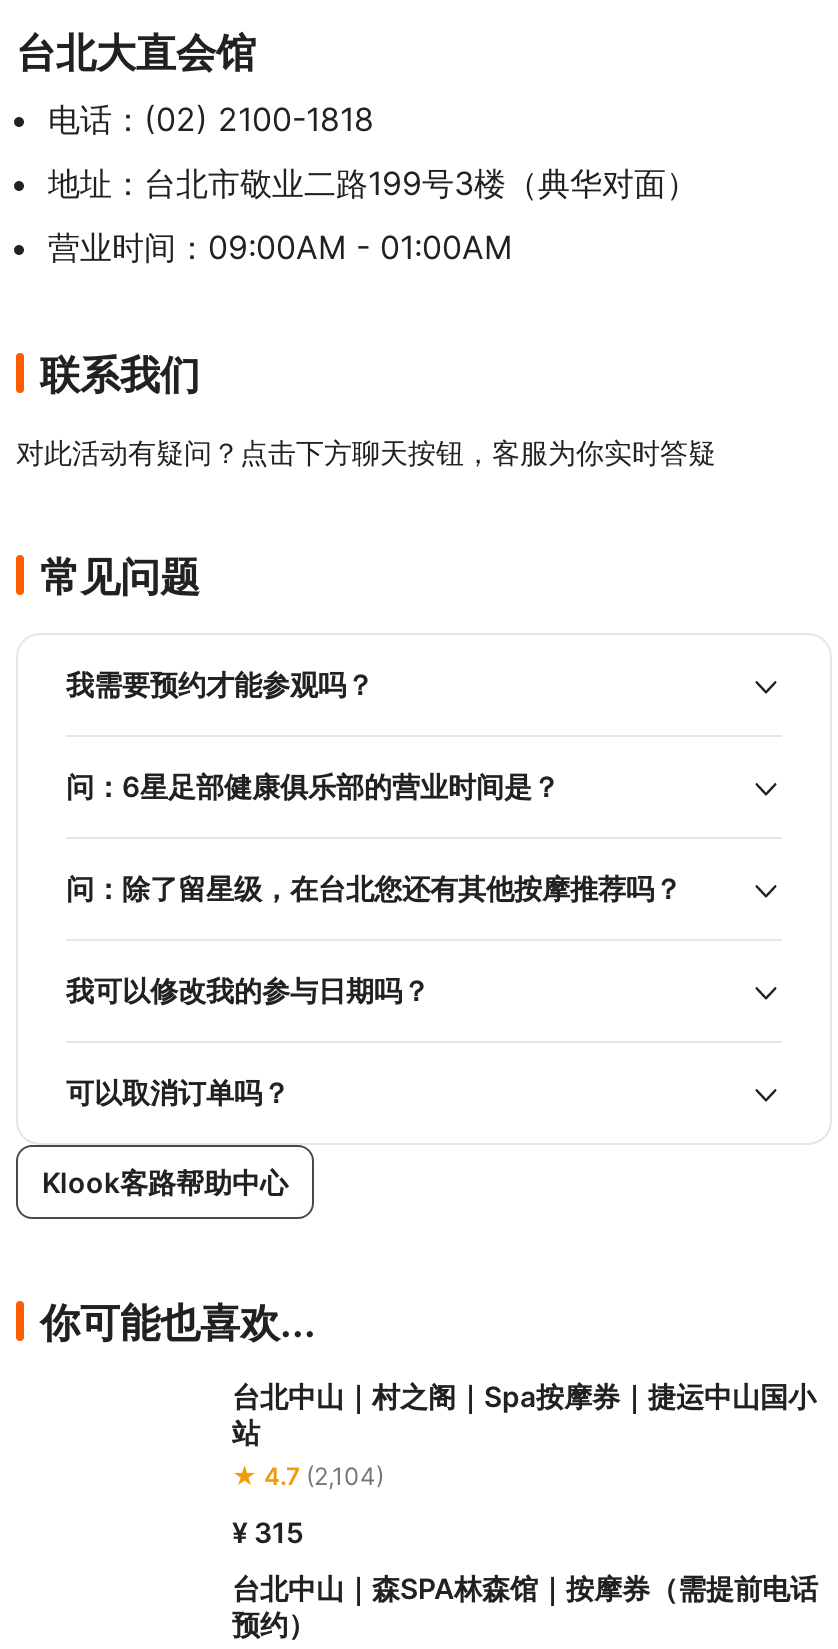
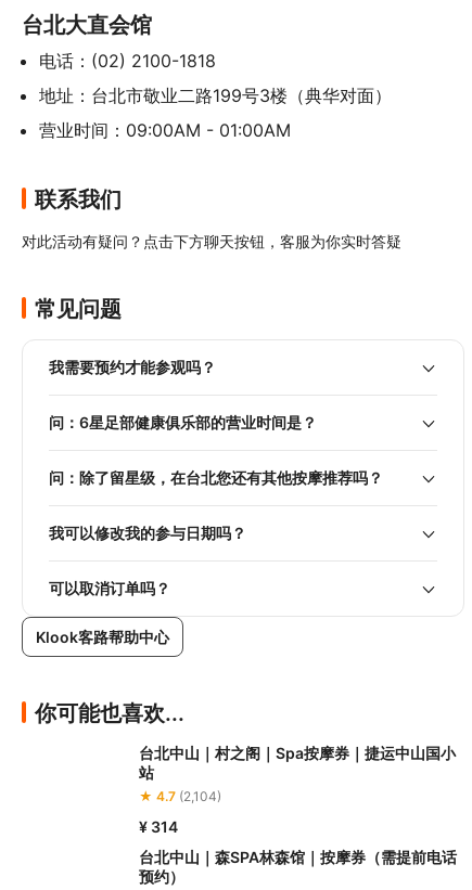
- ¥ 315
+ ¥ 314
